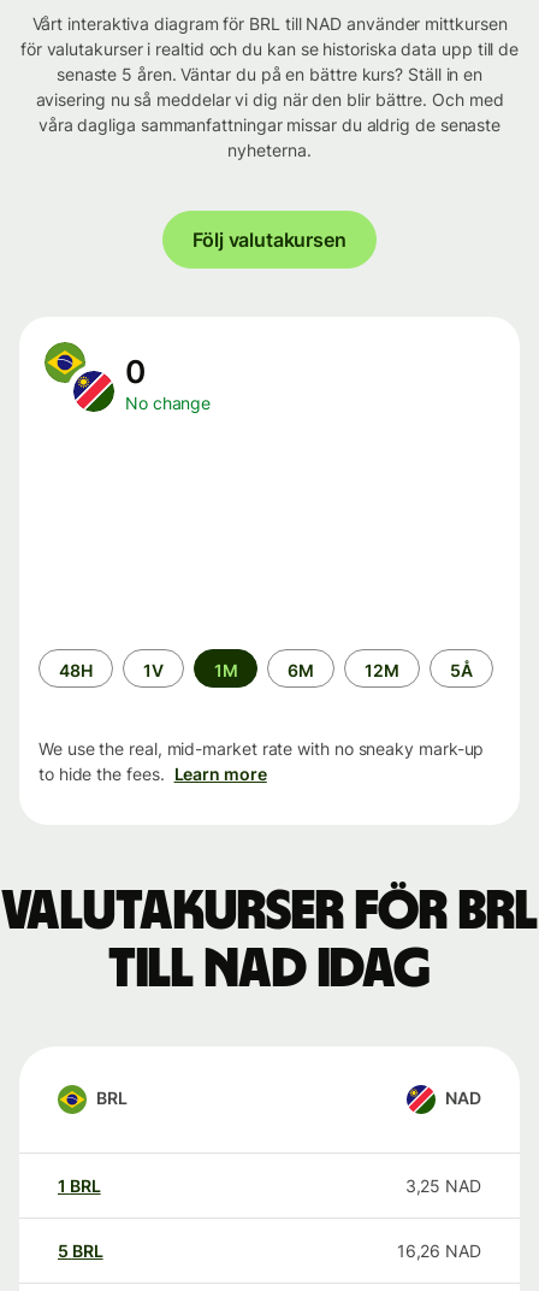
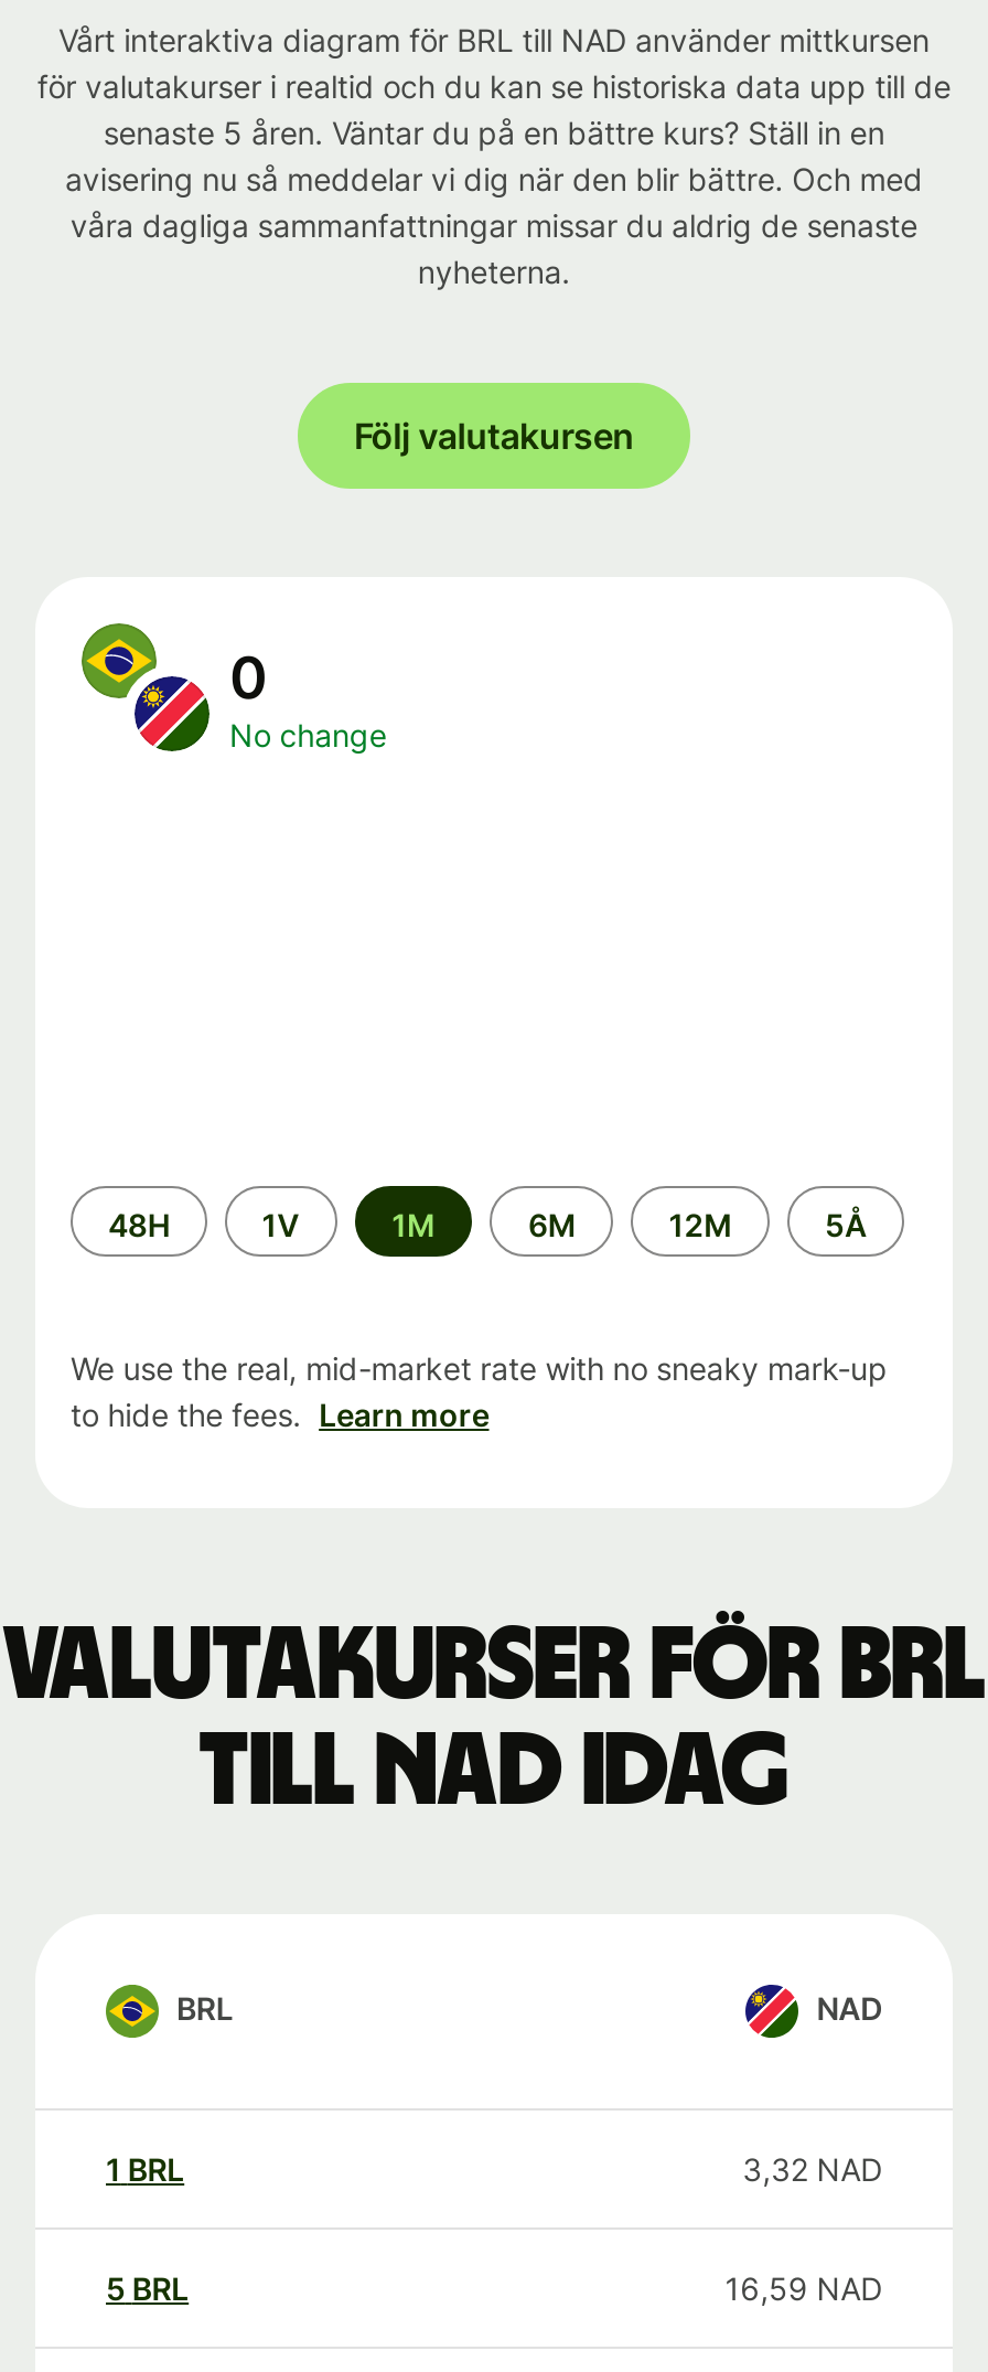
- 3,25 NAD
+ 3,32 NAD

- 16,26 NAD
+ 16,59 NAD
